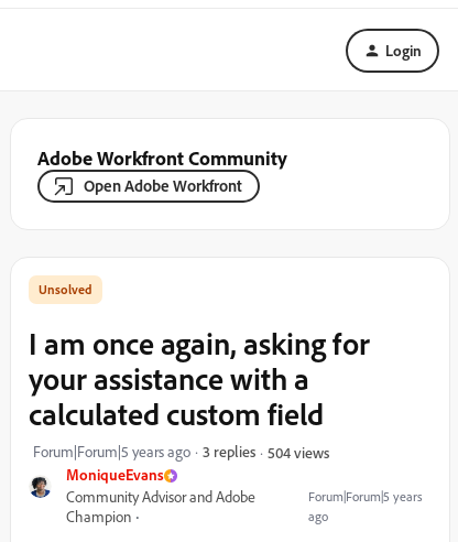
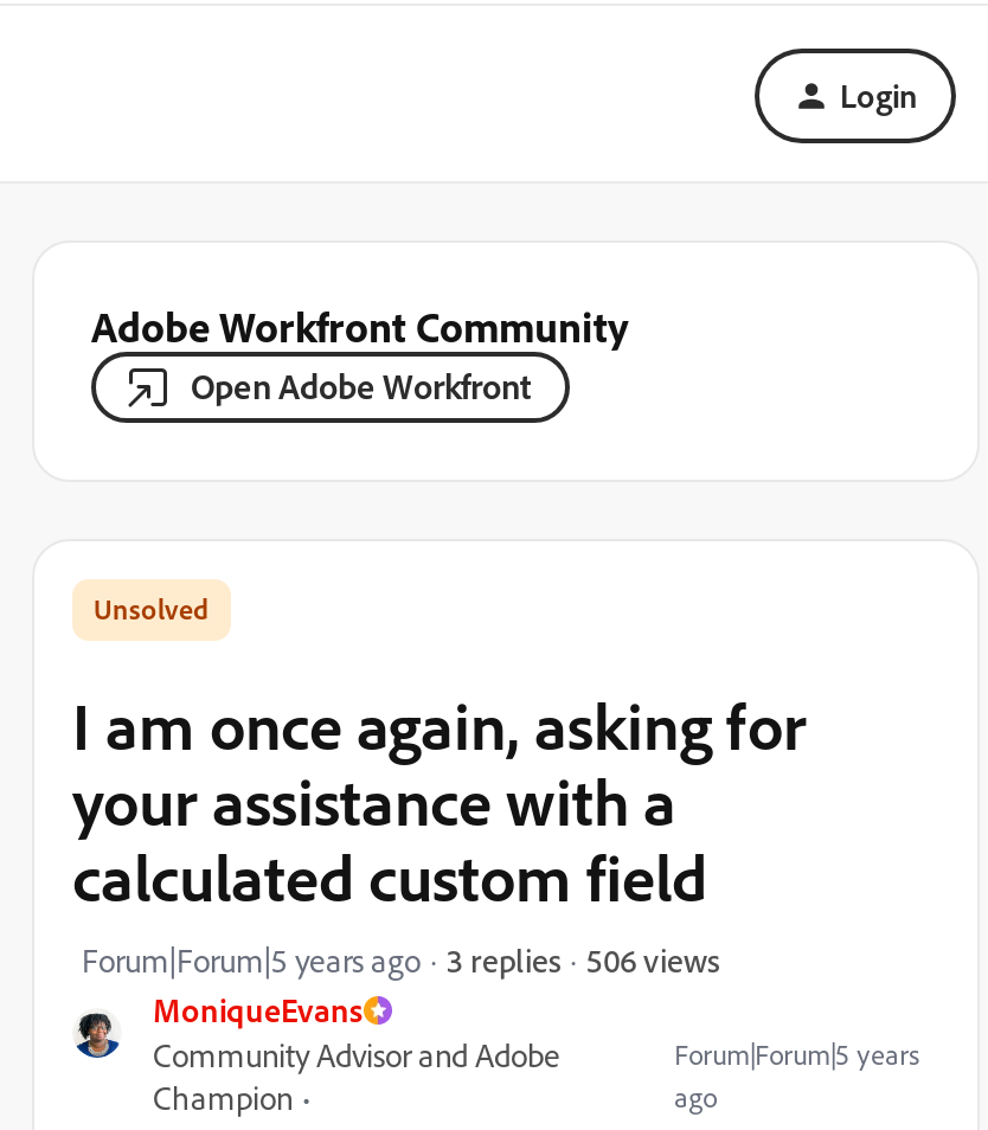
- 504 views
+ 506 views
